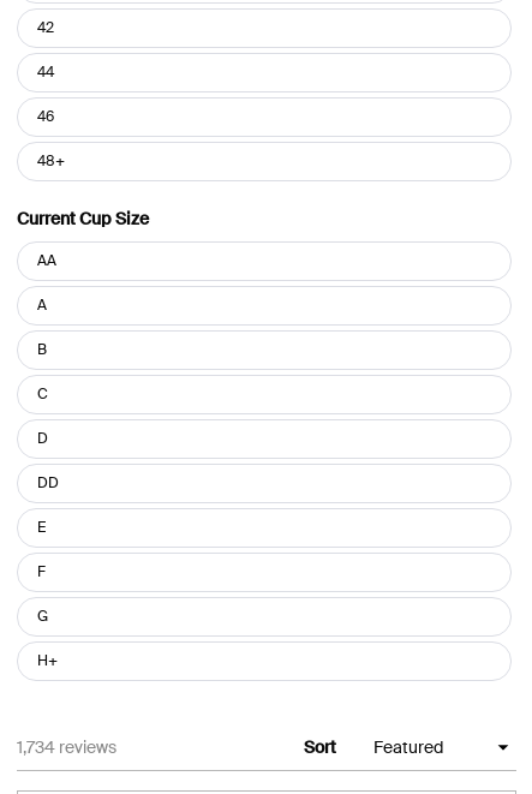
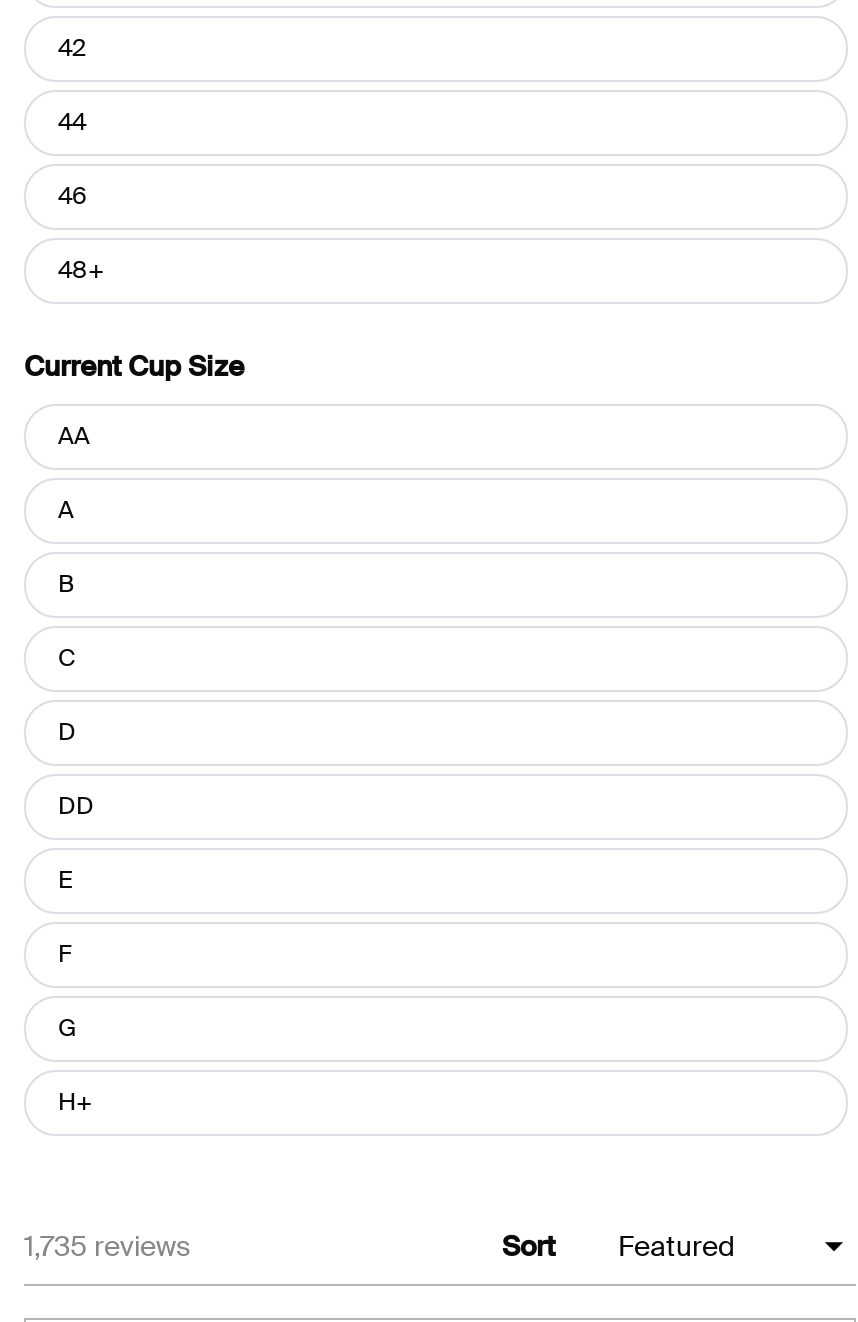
- 1,734 reviews
+ 1,735 reviews
